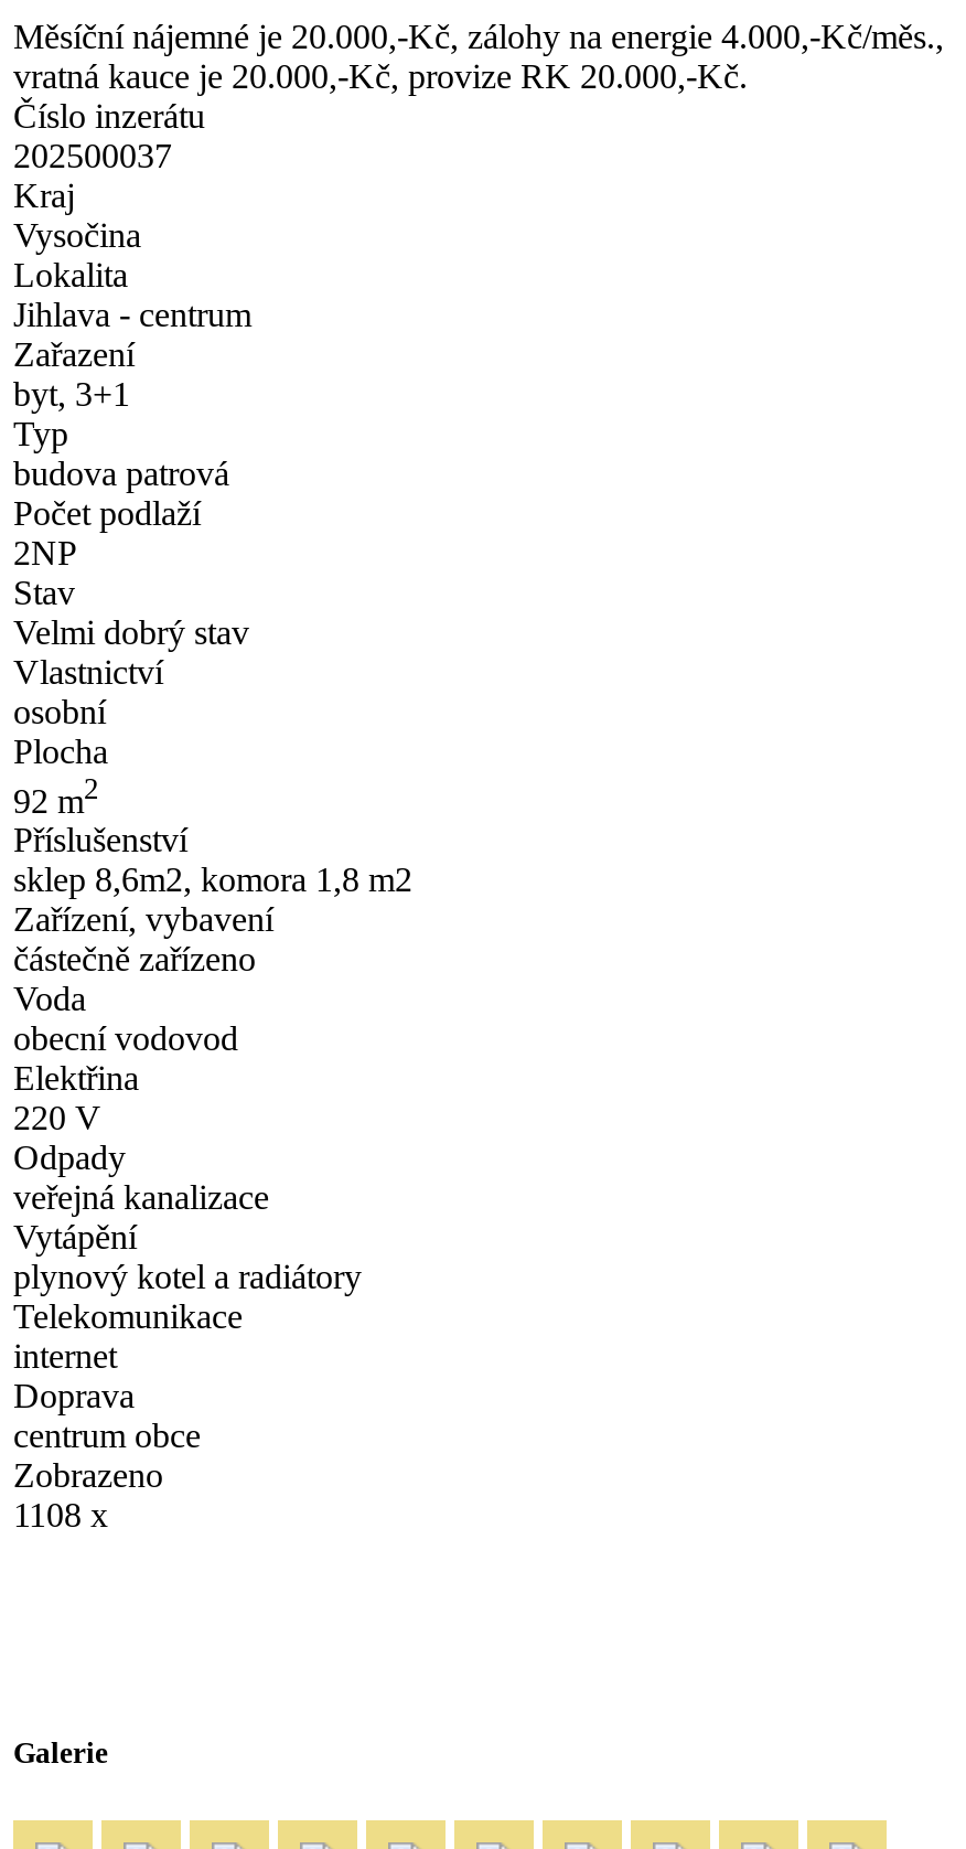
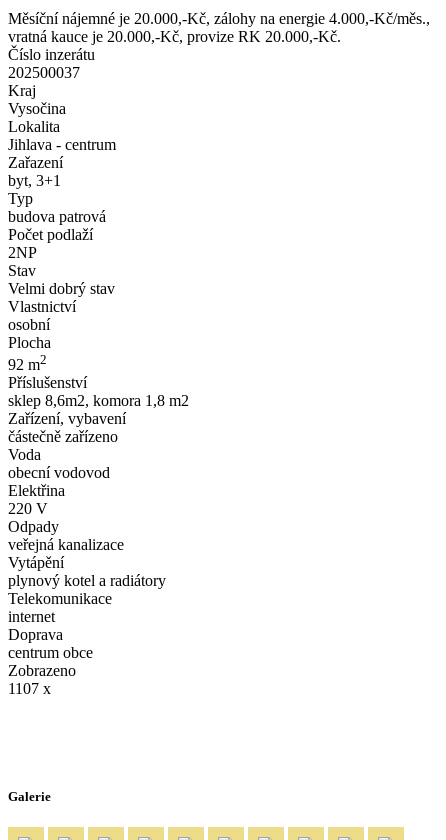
- 1108 x
+ 1107 x
